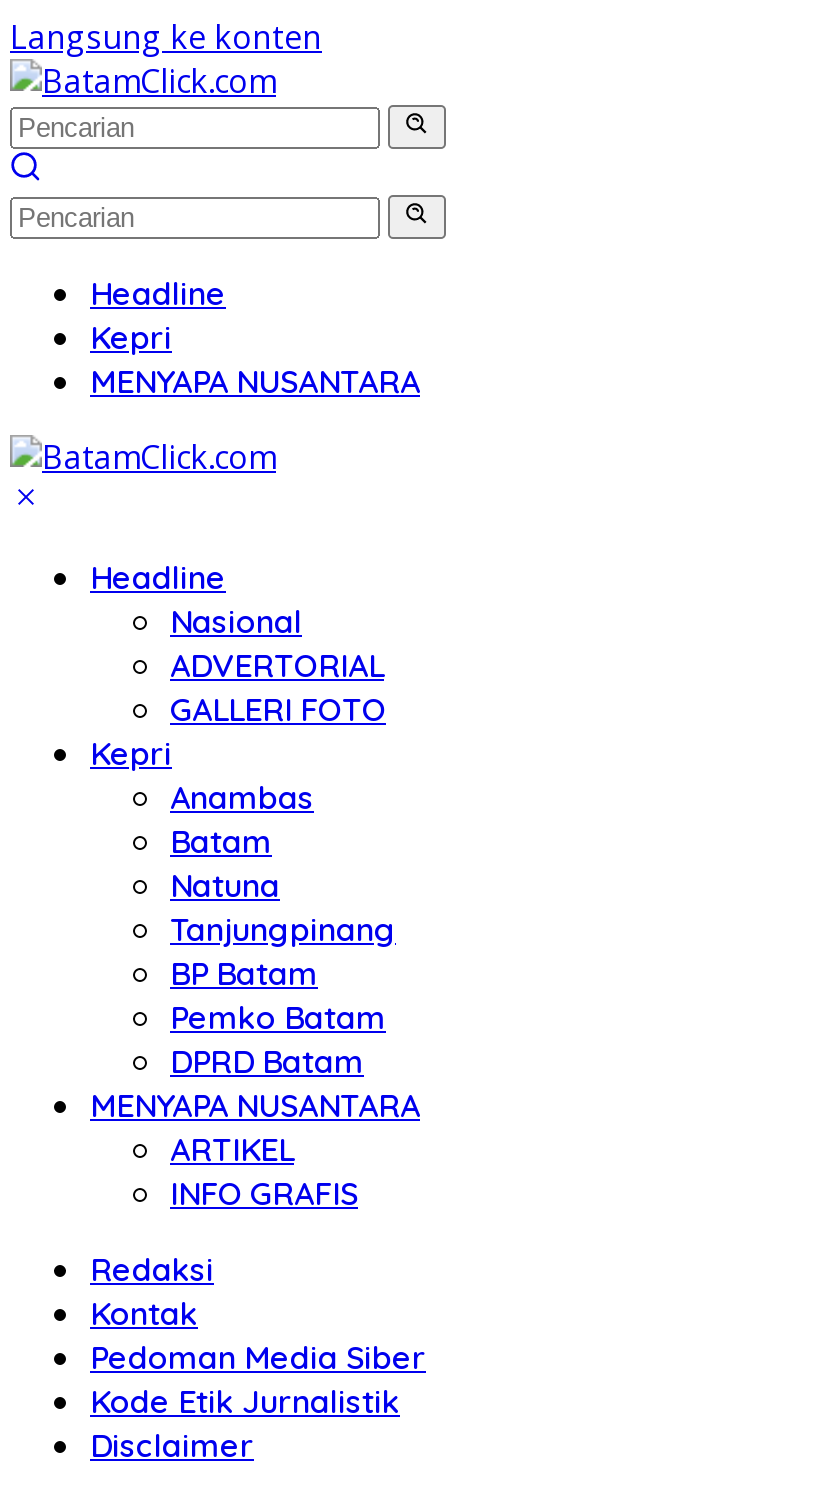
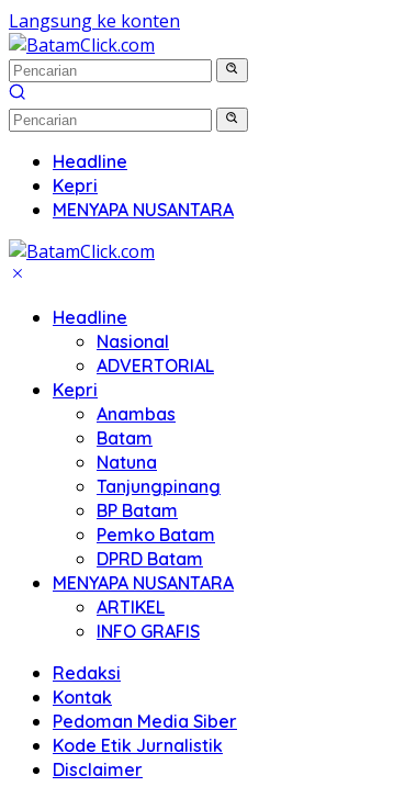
- GALLERI FOTO
